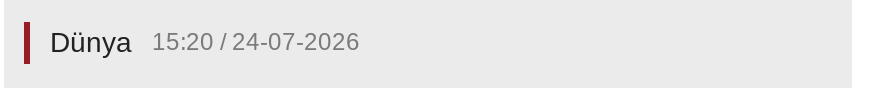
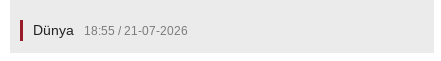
- Dünya 15:20 / 24-07-2026
+ Dünya 18:55 / 21-07-2026
